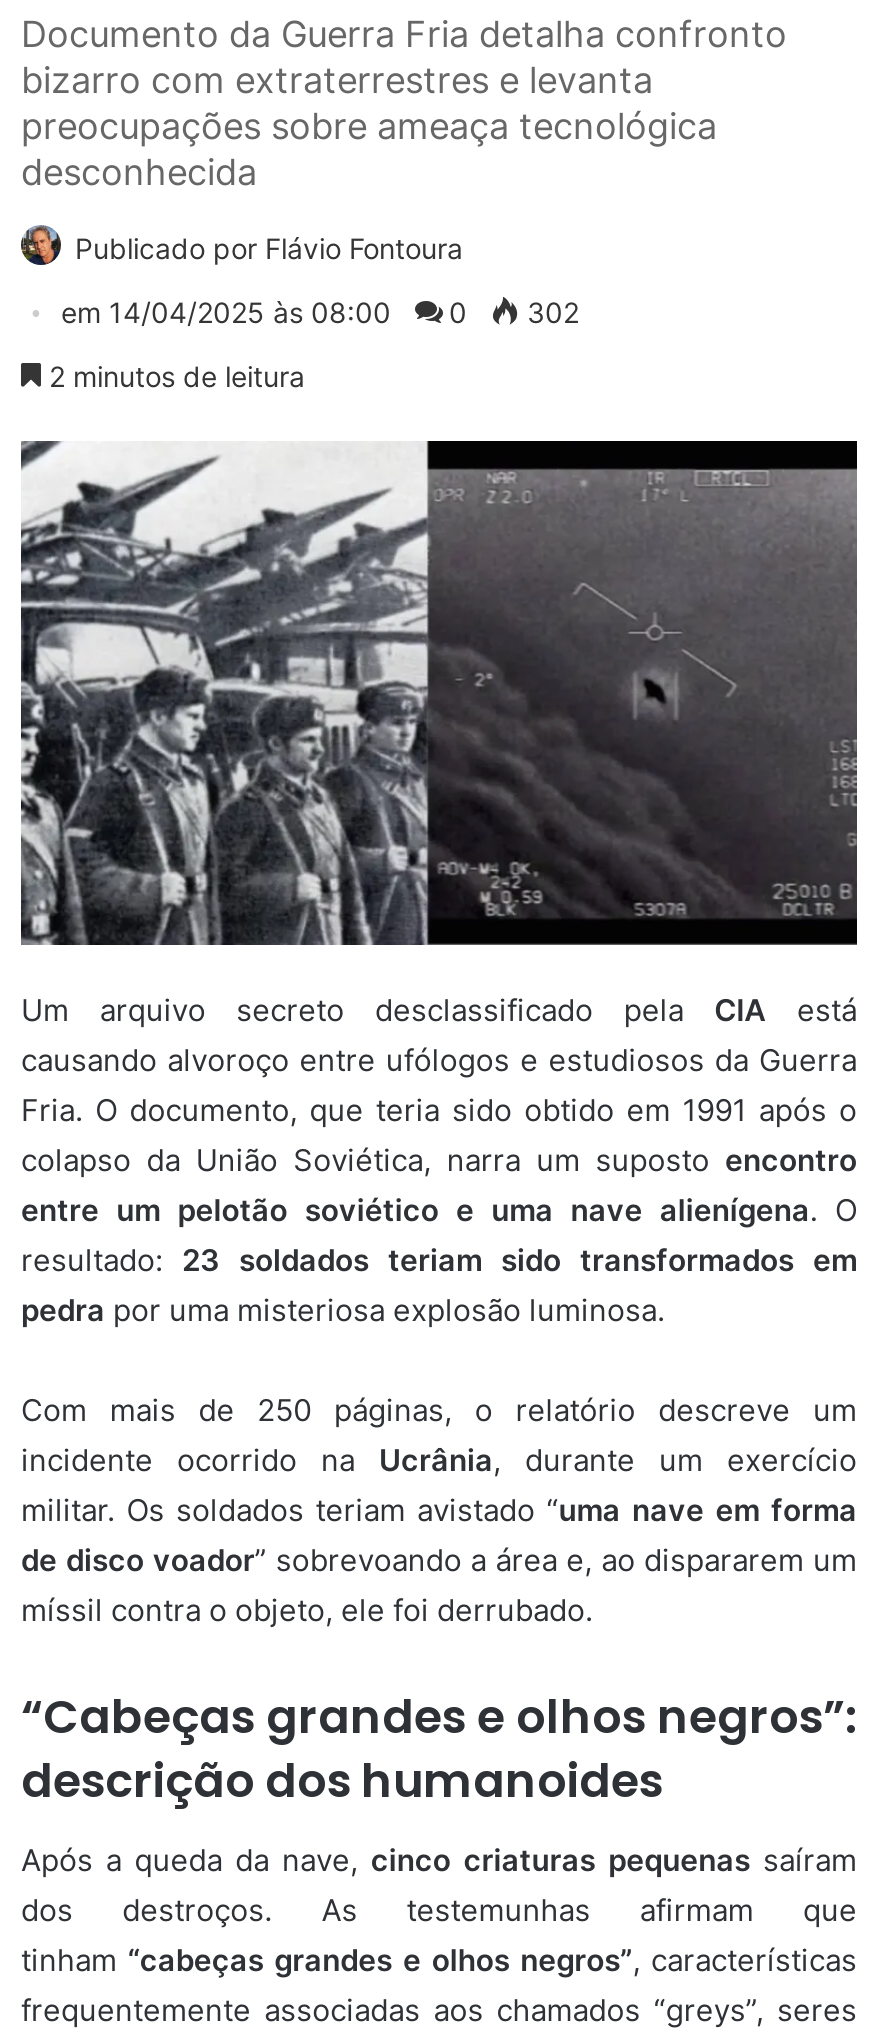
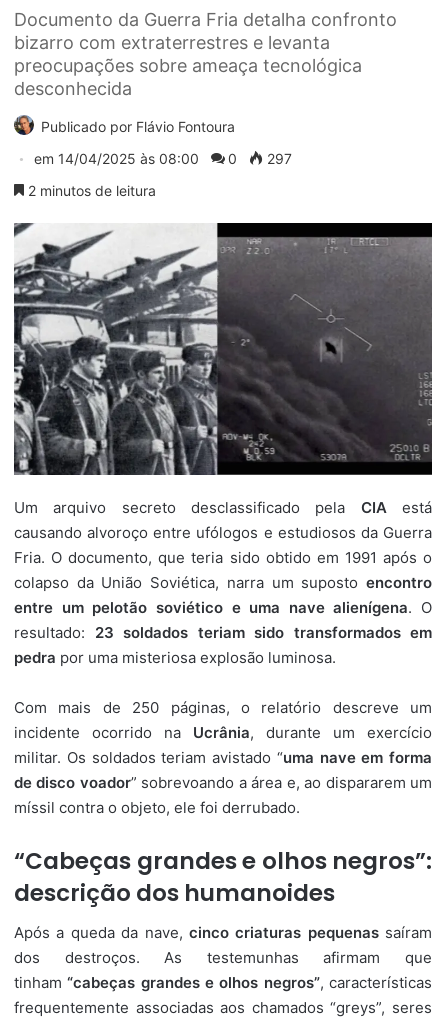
- em 14/04/2025 às 08:00 0 302
+ em 14/04/2025 às 08:00 0 297
